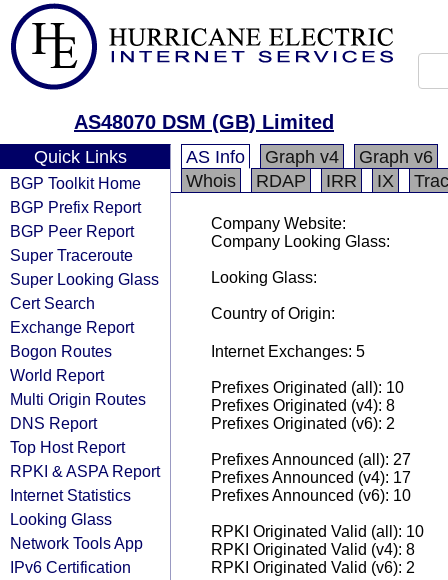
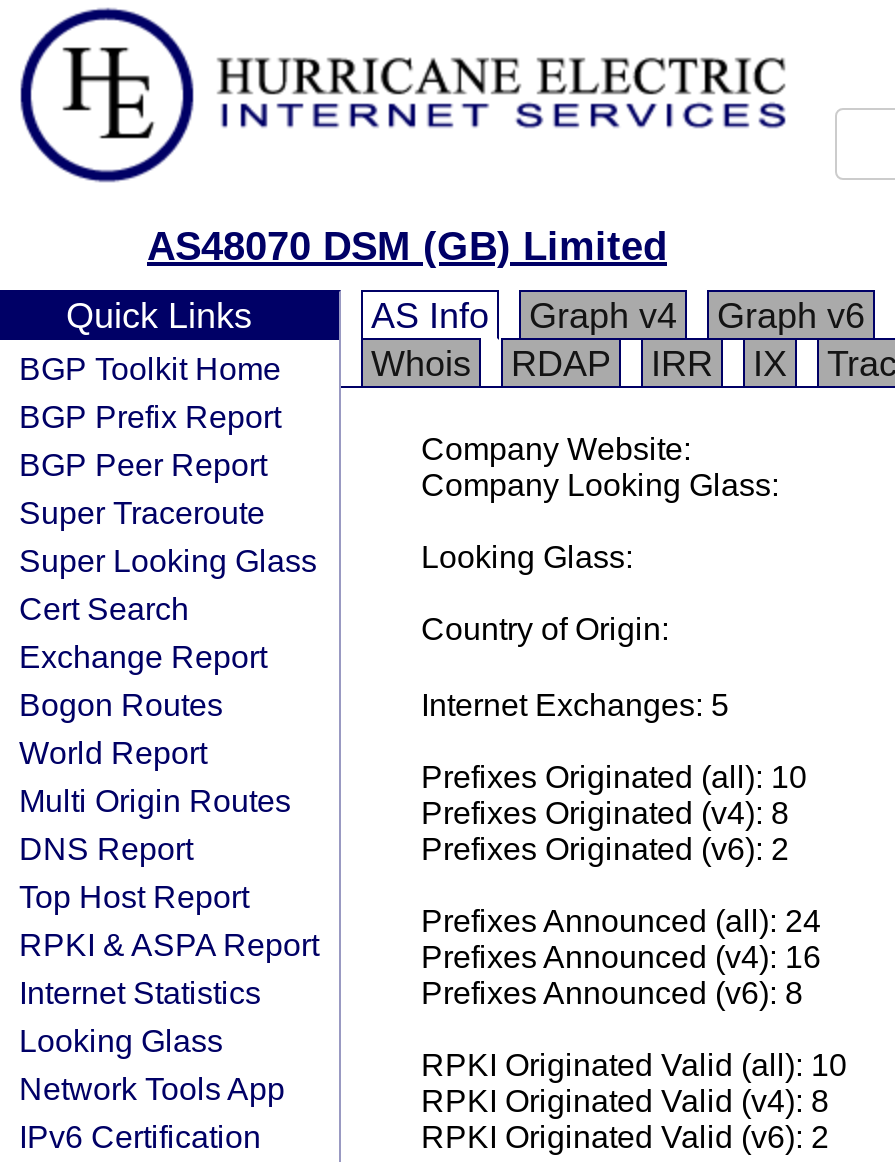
- Prefixes Announced (all): 27
+ Prefixes Announced (all): 24

- Prefixes Announced (v4): 17
+ Prefixes Announced (v4): 16

- Prefixes Announced (v6): 10
+ Prefixes Announced (v6): 8
